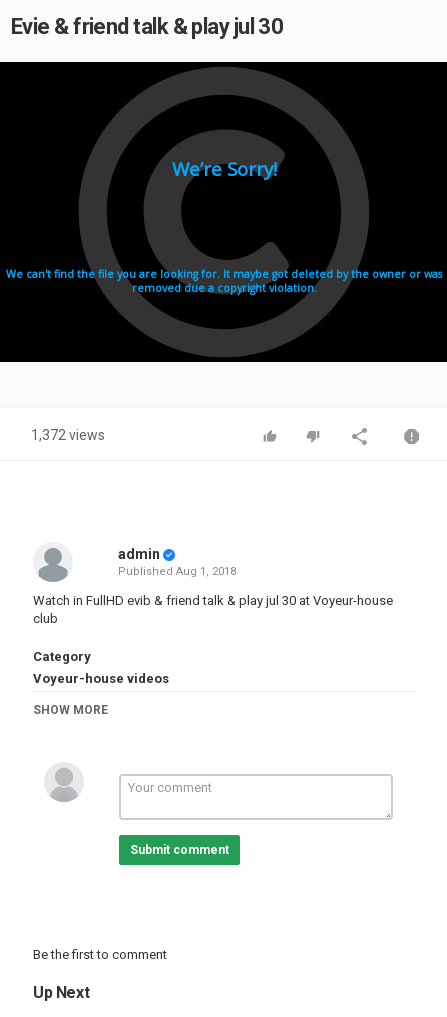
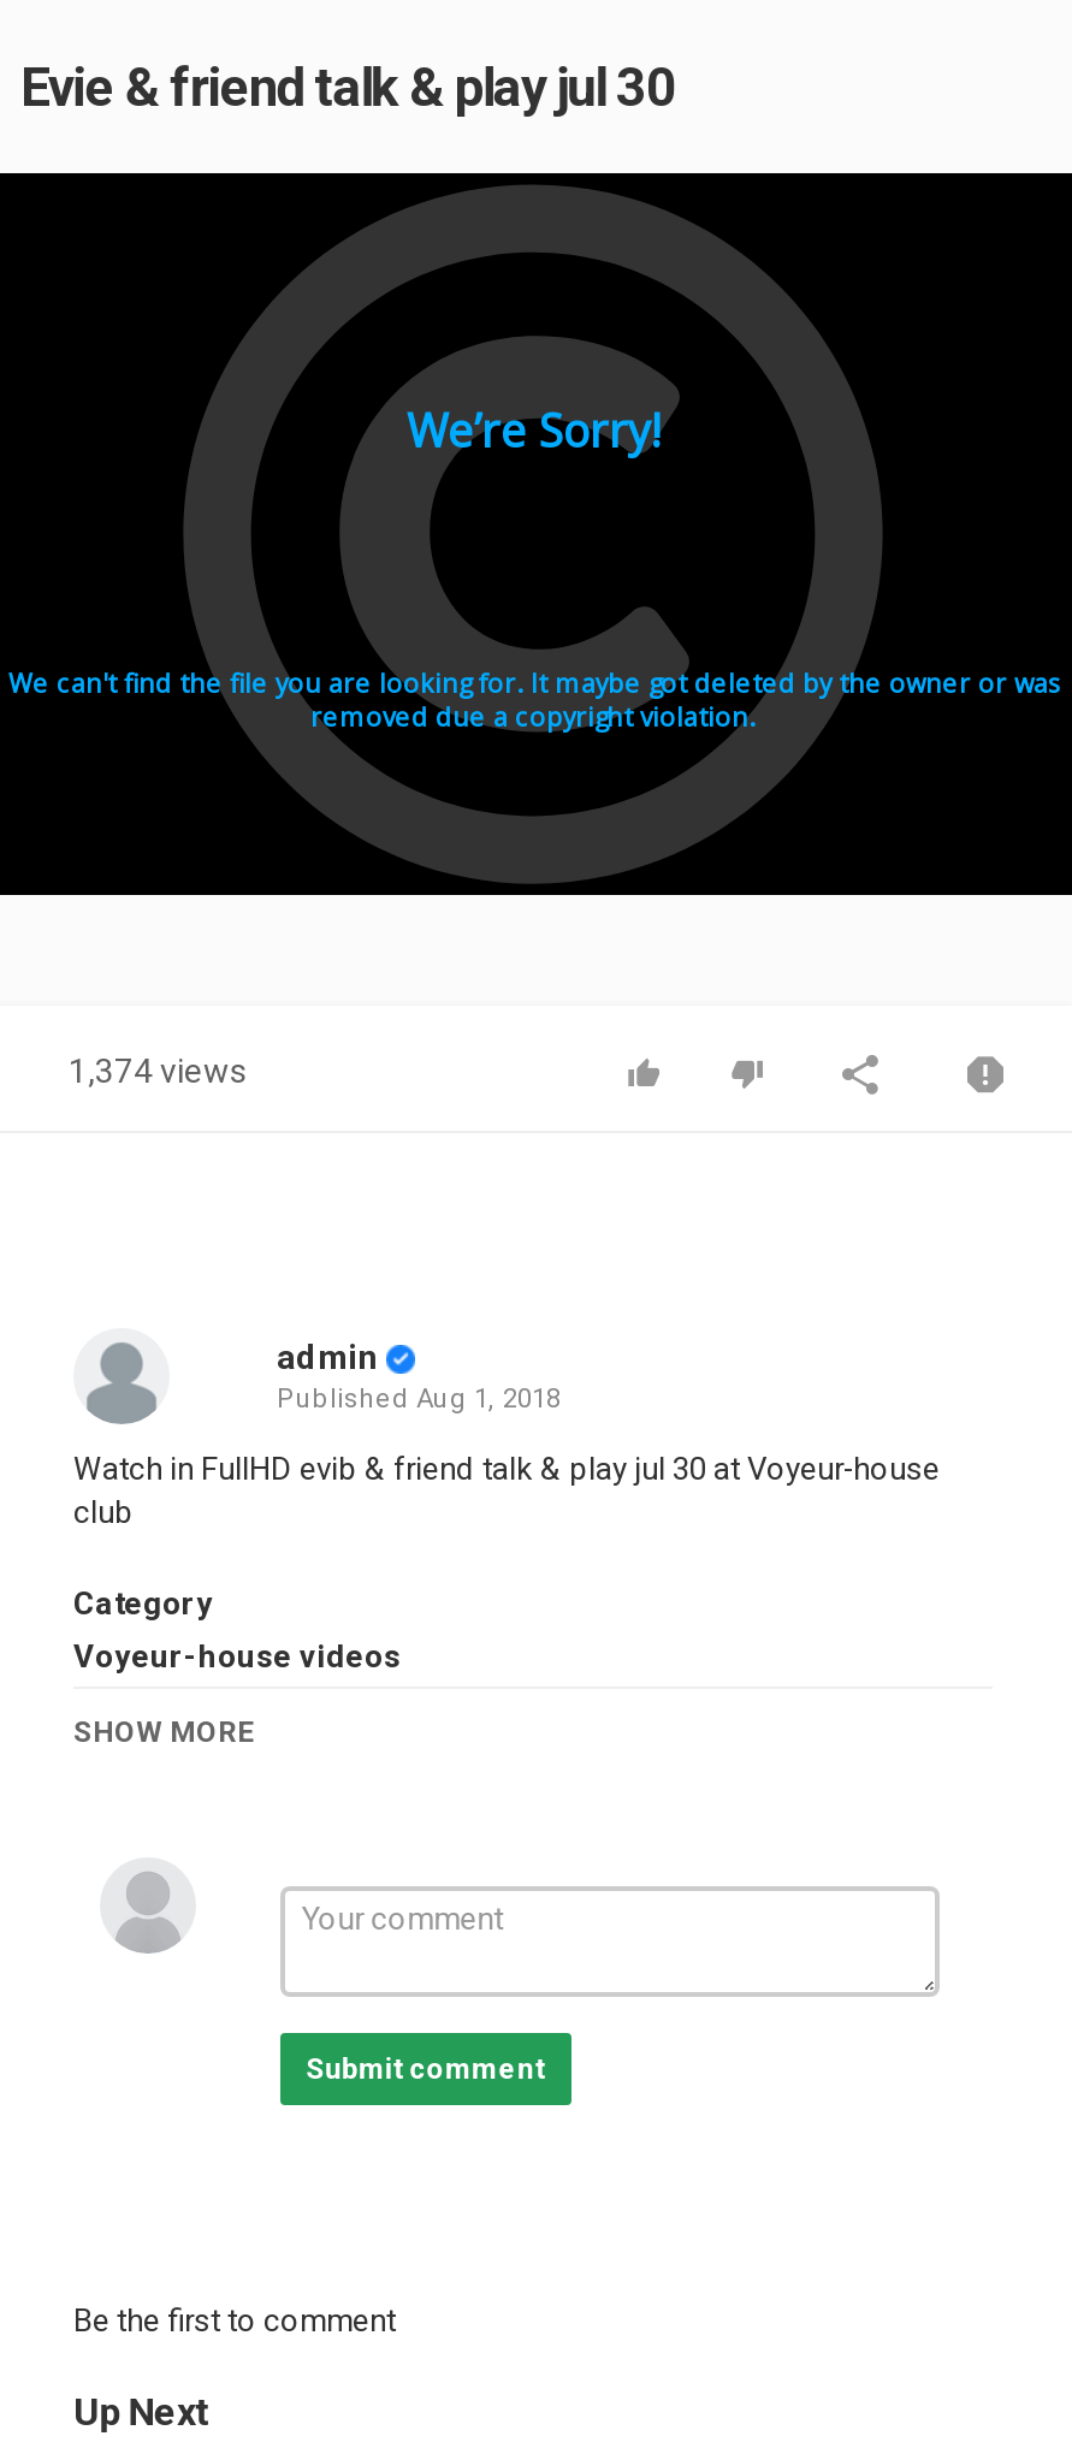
- 1,372 views
+ 1,374 views
